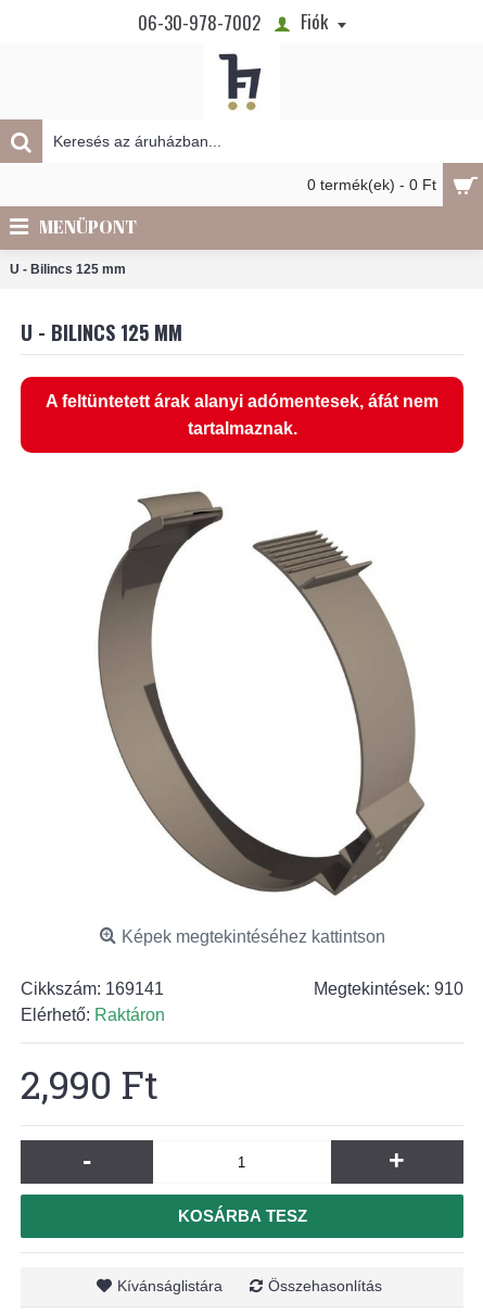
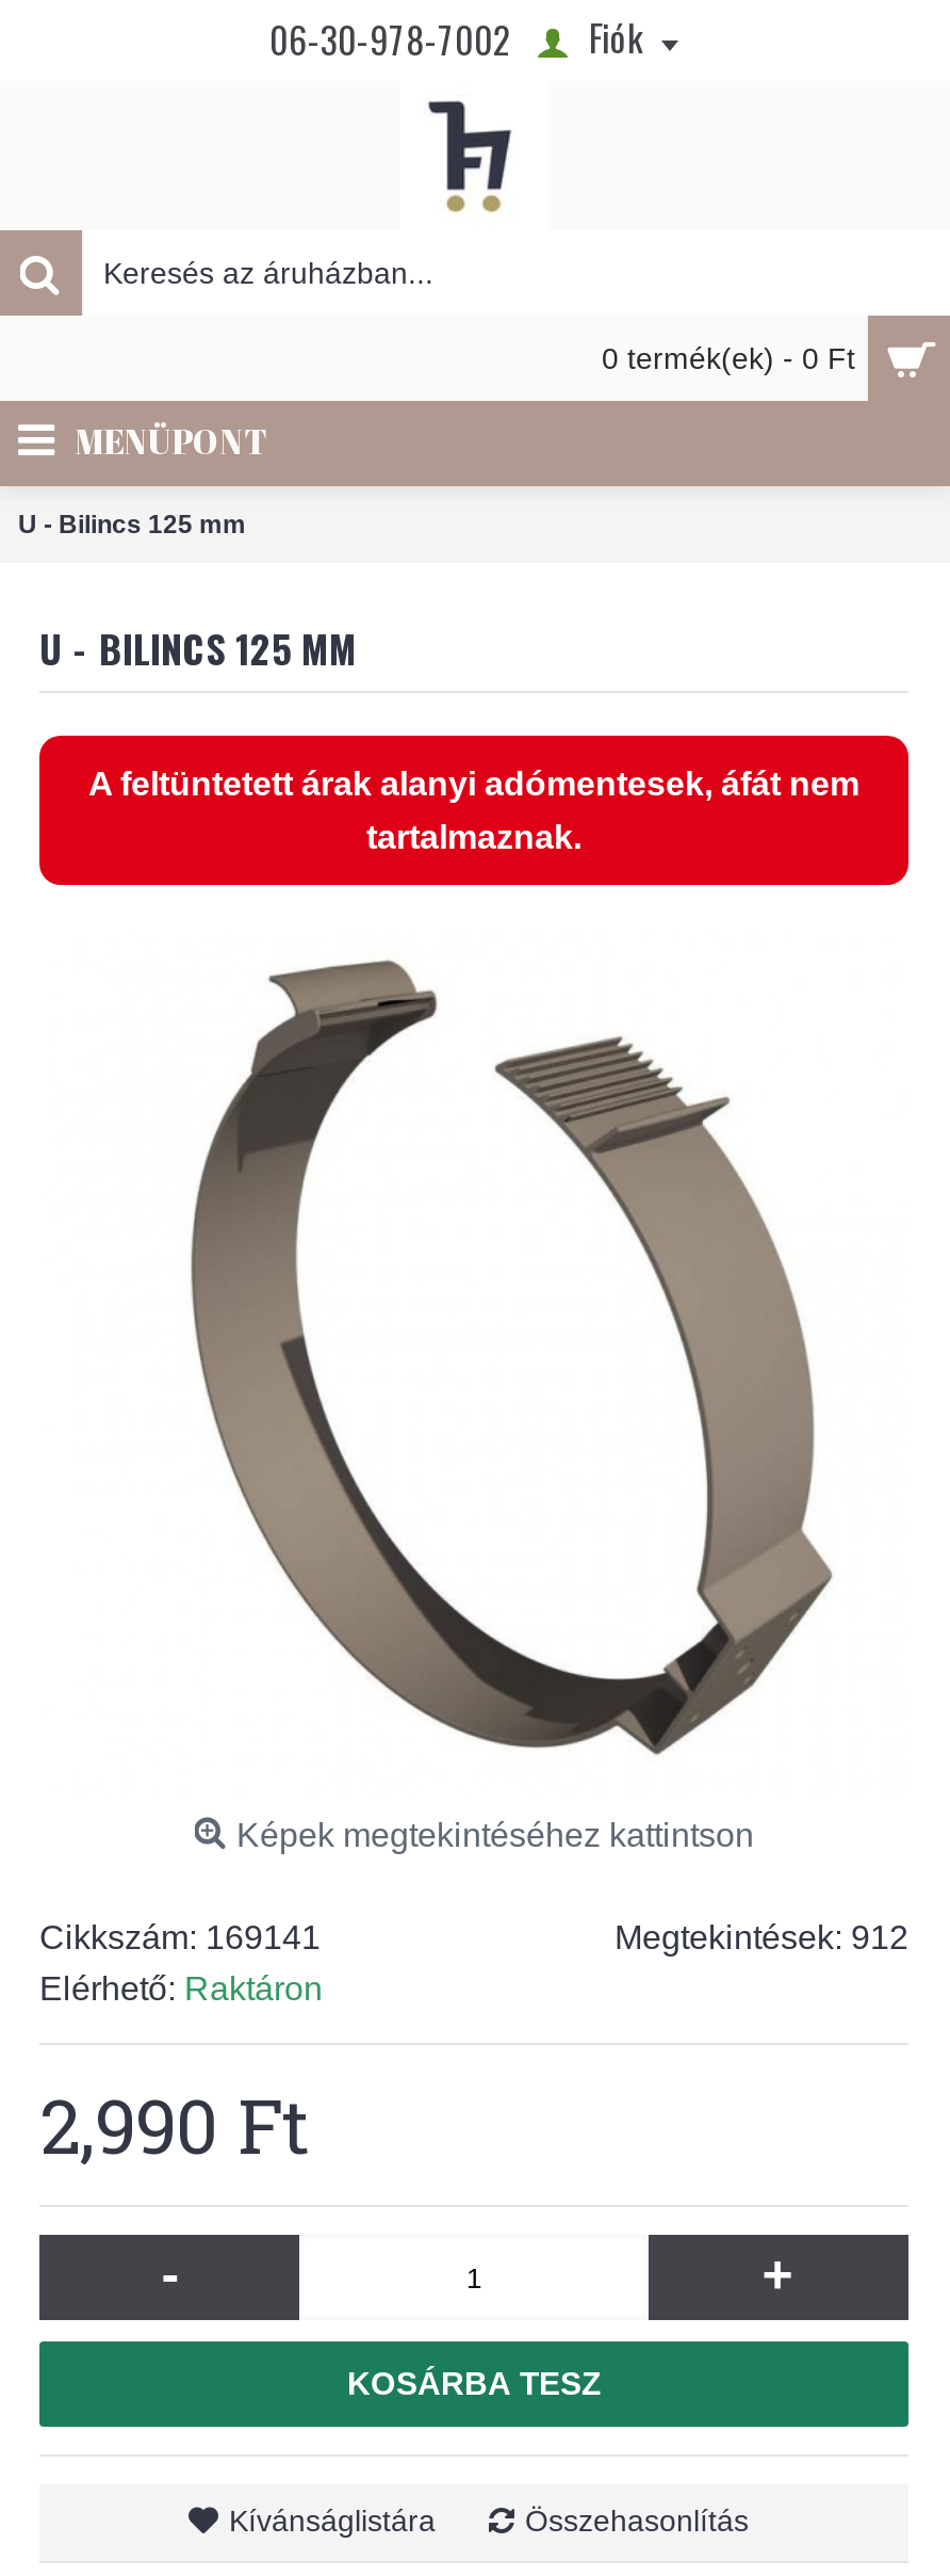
- Megtekintések: 910
+ Megtekintések: 912
